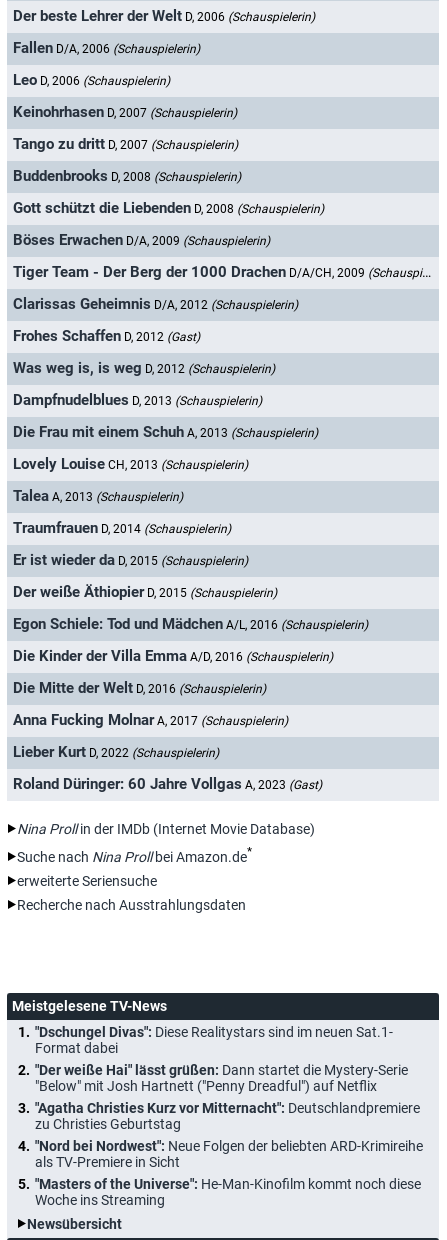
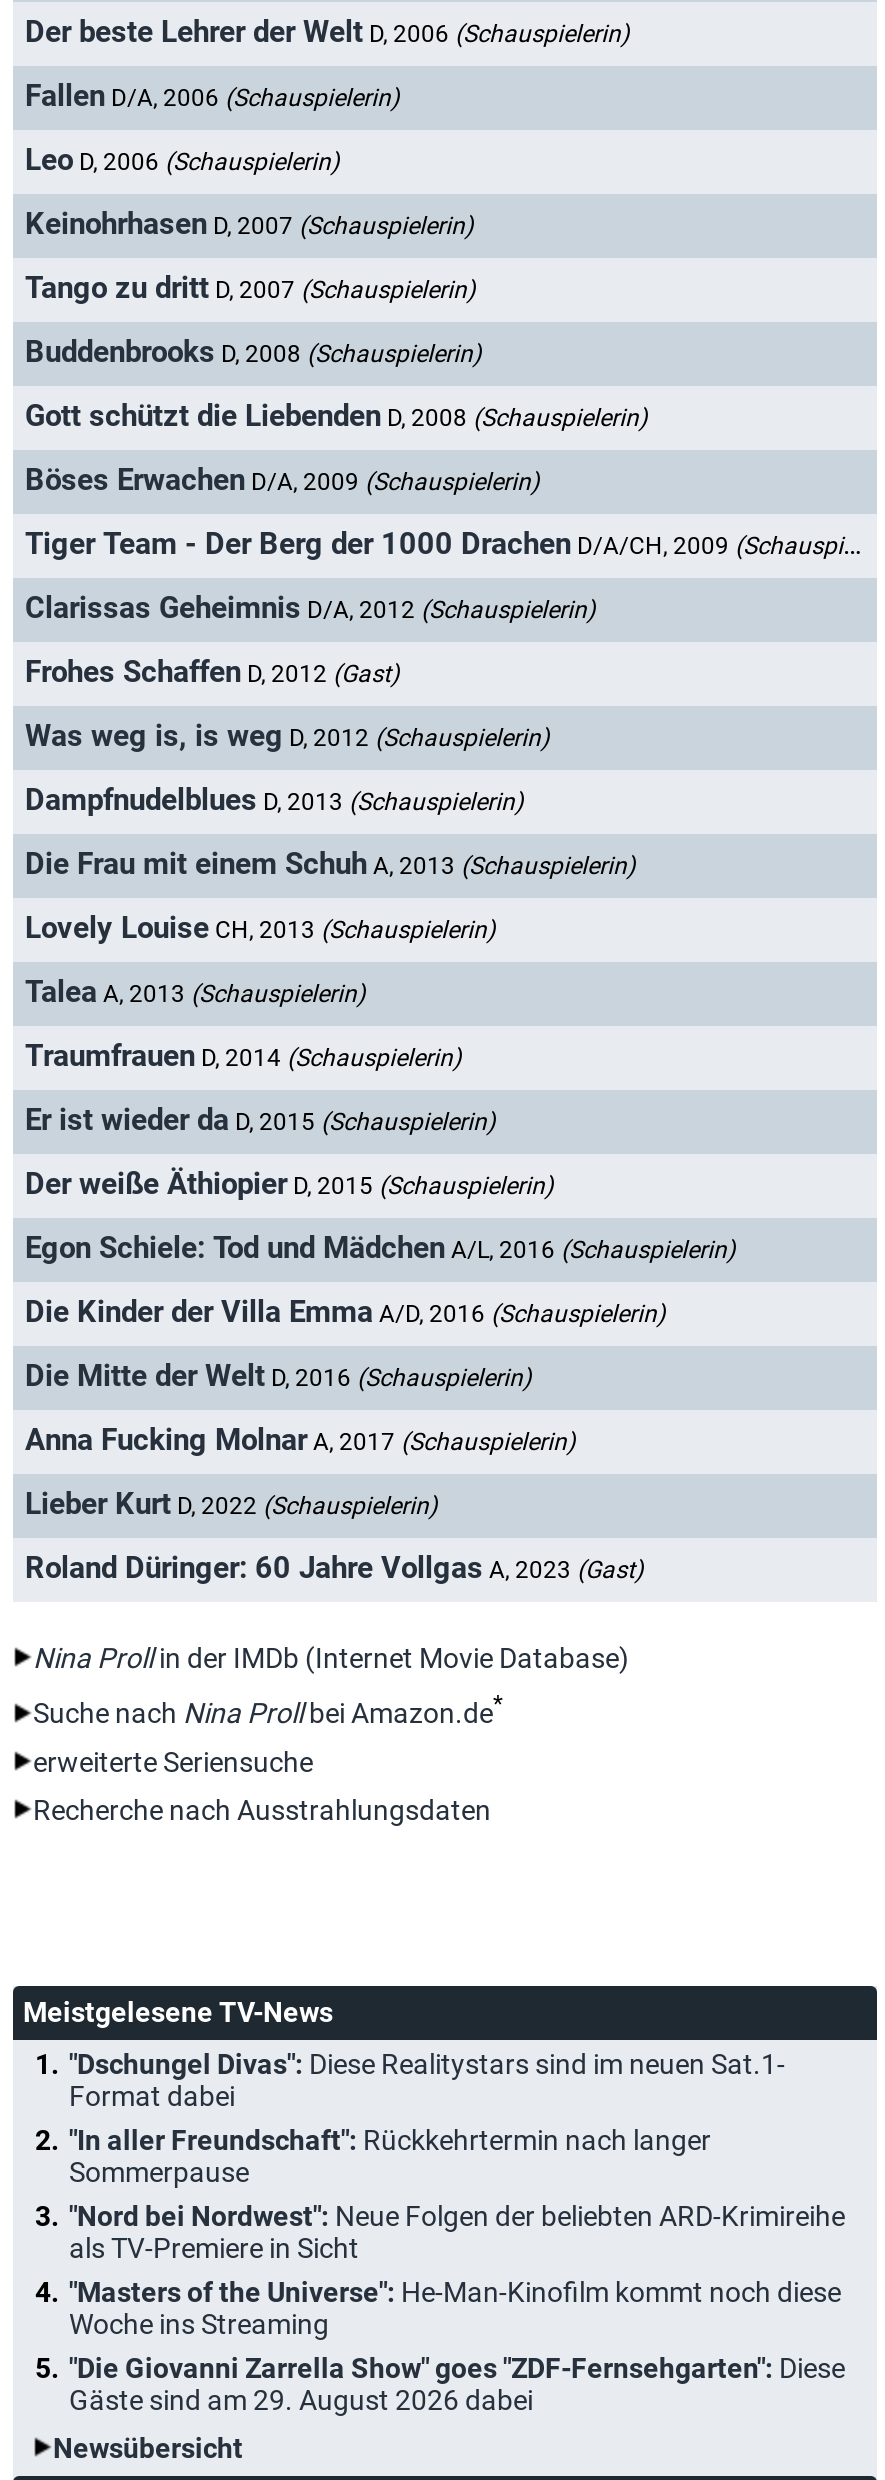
- "Der weiße Hai" lässt grüßen: Dann startet die Mystery-Serie
- "Below" mit Josh Hartnett ("Penny Dreadful") auf Netflix
- "Agatha Christies Kurz vor Mitternacht": Deutschlandpremiere
- zu Christies Geburtstag
+ "In aller Freundschaft": Rückkehrtermin nach langer
+ Sommerpause

moved up: "Nord bei Nordwest": Neue Folgen der beliebten ARD-Krimireihe | als TV-Premiere in Sicht | "Masters of the Universe": He-Man-Kinofilm kommt noch diese | Woche ins Streaming

+ "Die Giovanni Zarrella Show" goes "ZDF-Fernsehgarten": Diese
+ Gäste sind am 29. August 2026 dabei
